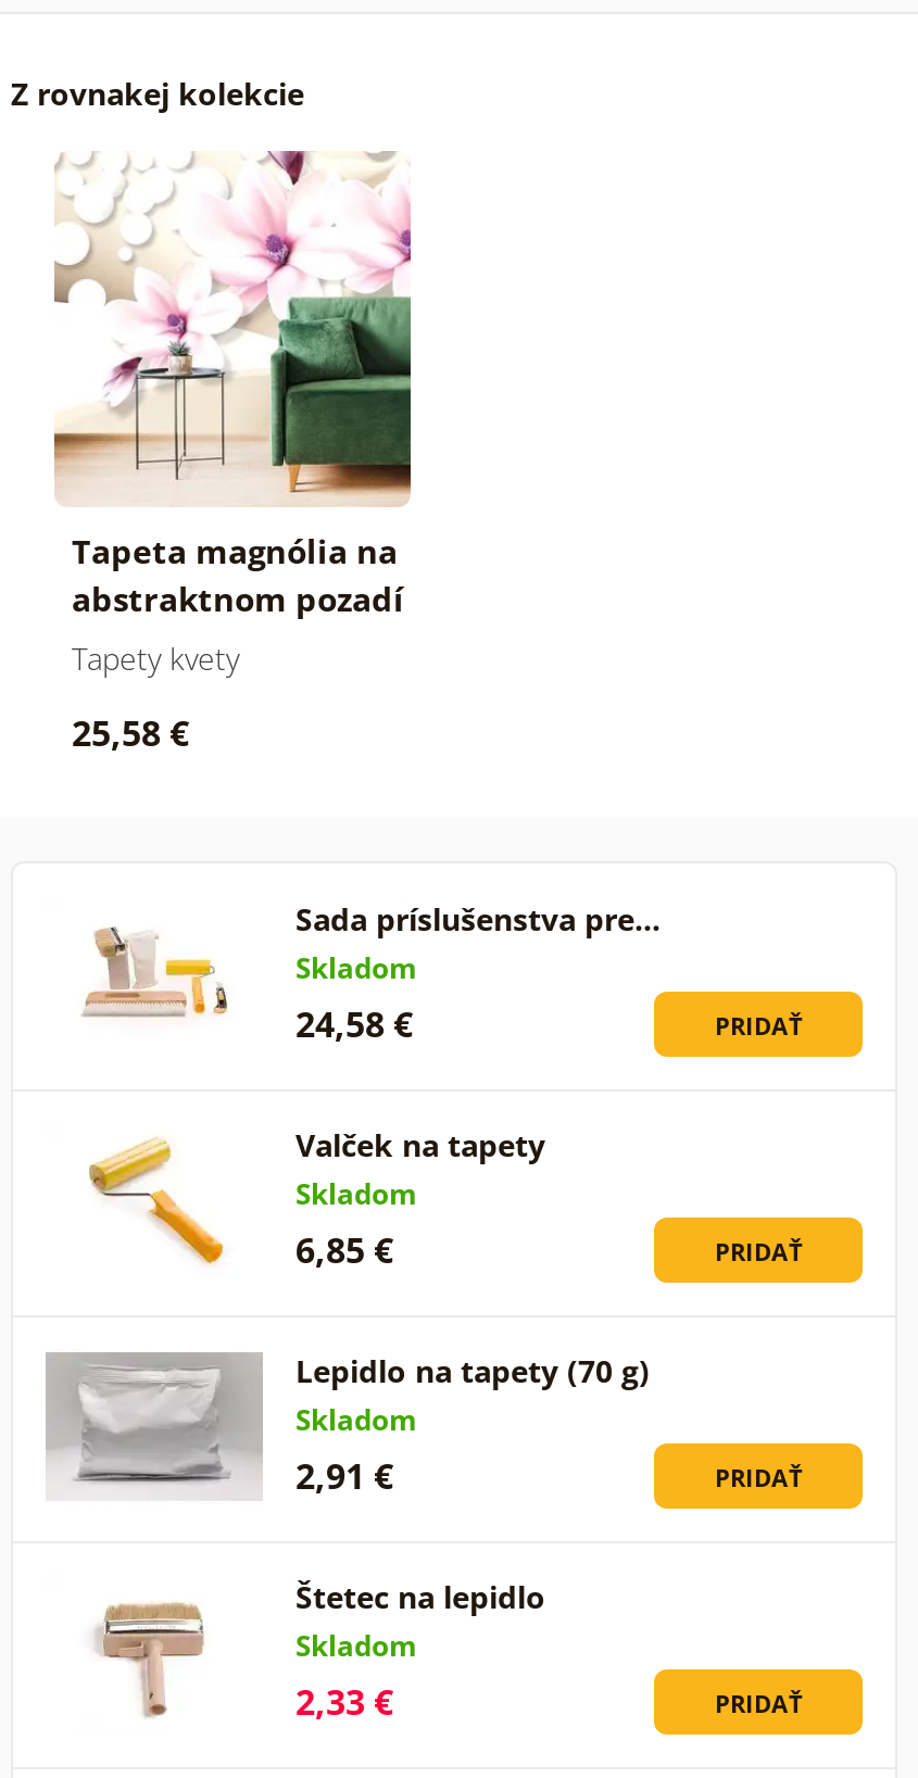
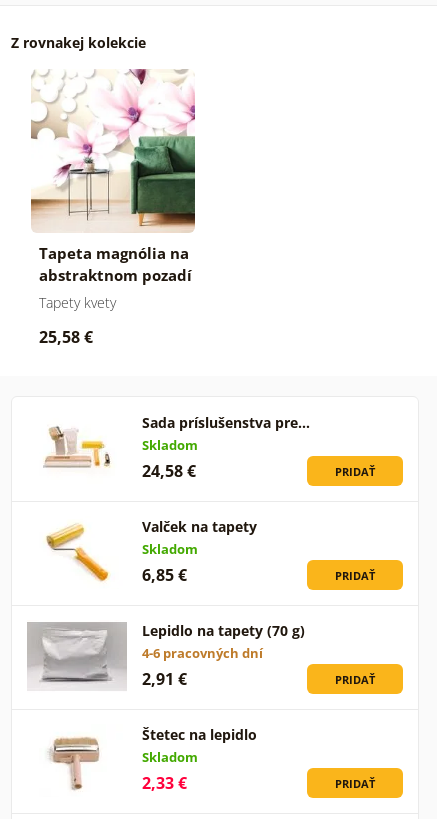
- Skladom
+ 4-6 pracovných dní
